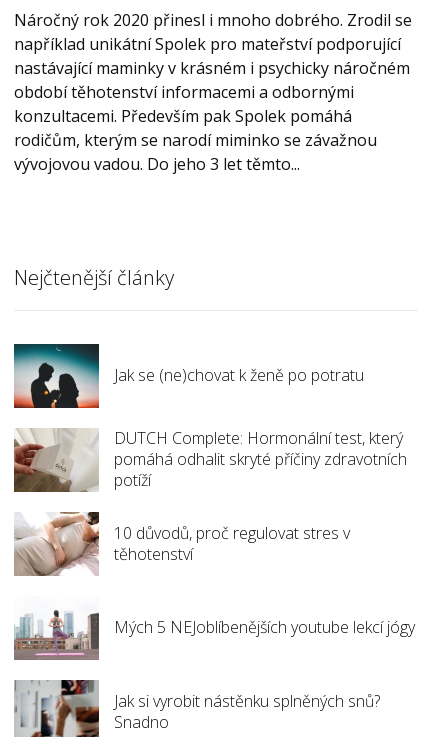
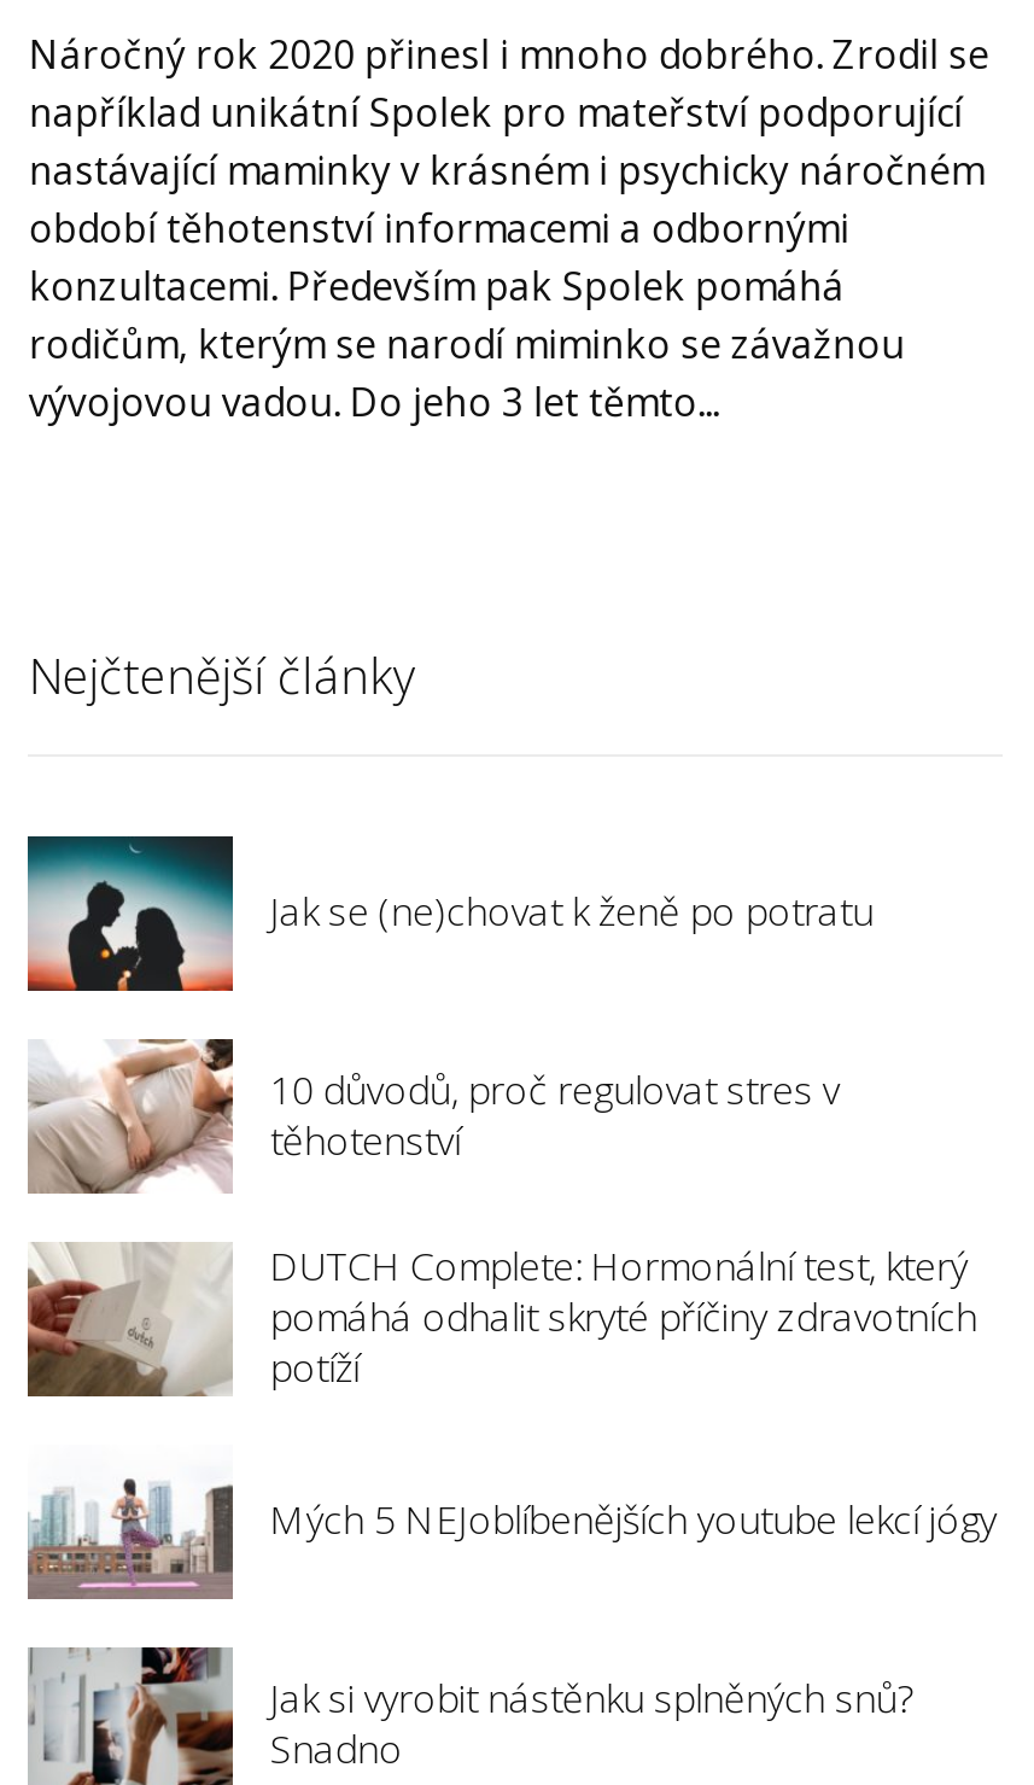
moved down: [image] | DUTCH Complete: Hormonální test, který | pomáhá odhalit skryté příčiny zdravotních | potíží

moved up: [image] | 10 důvodů, proč regulovat stres v | těhotenství
